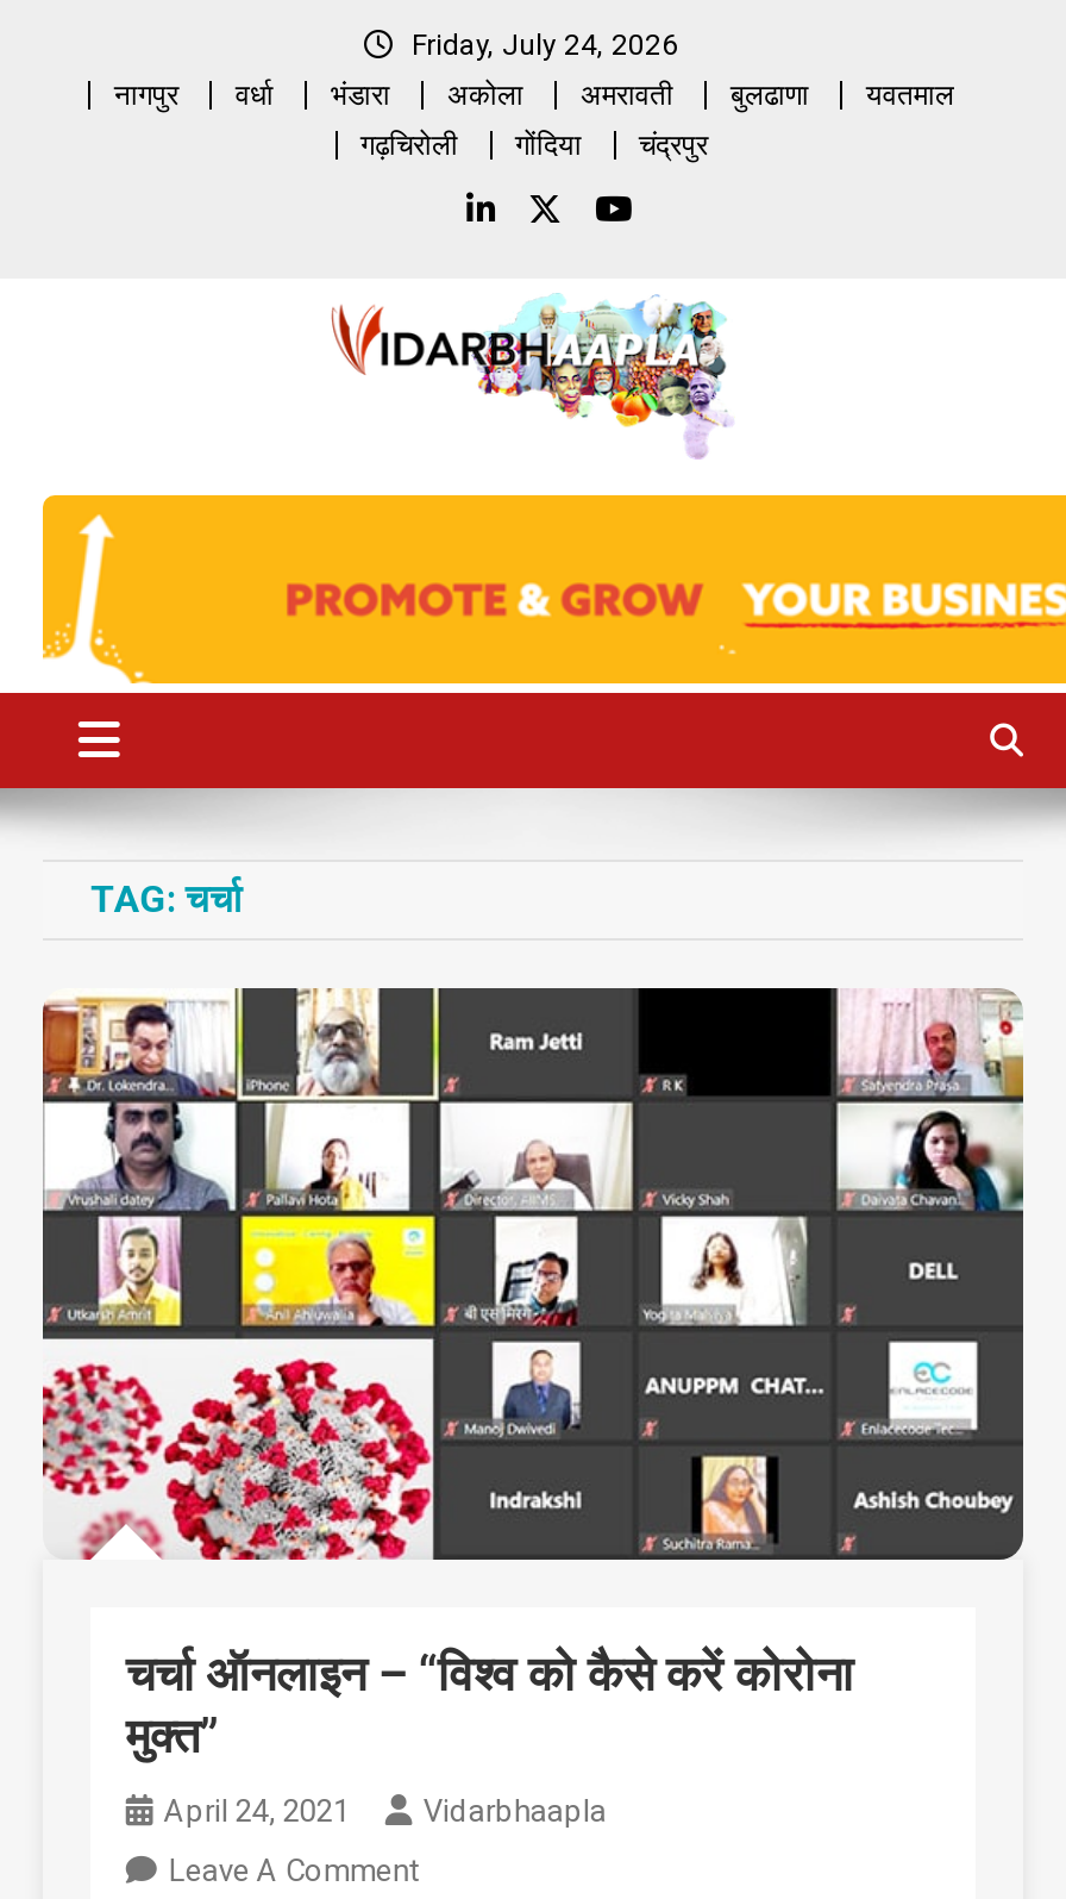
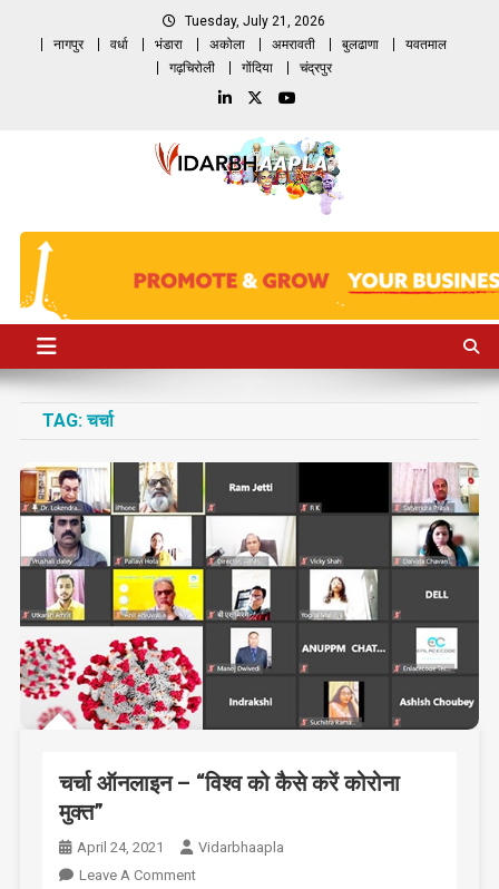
- Friday, July 24, 2026
+ Tuesday, July 21, 2026
